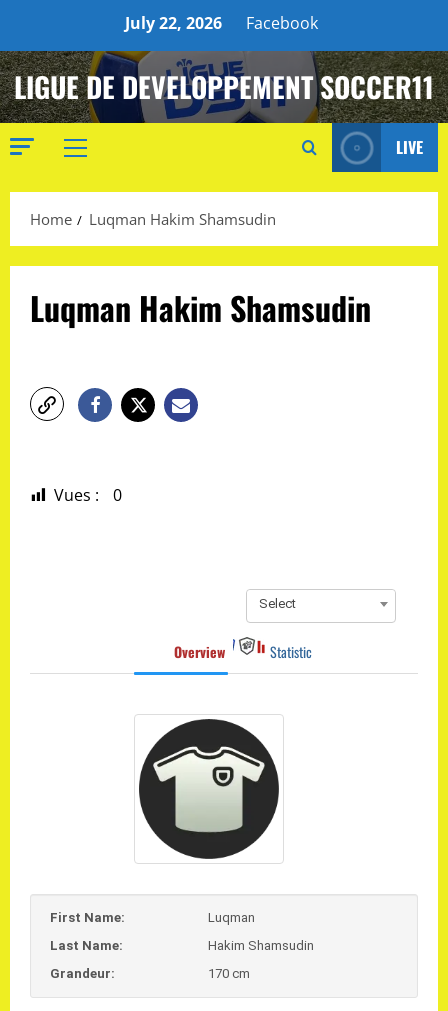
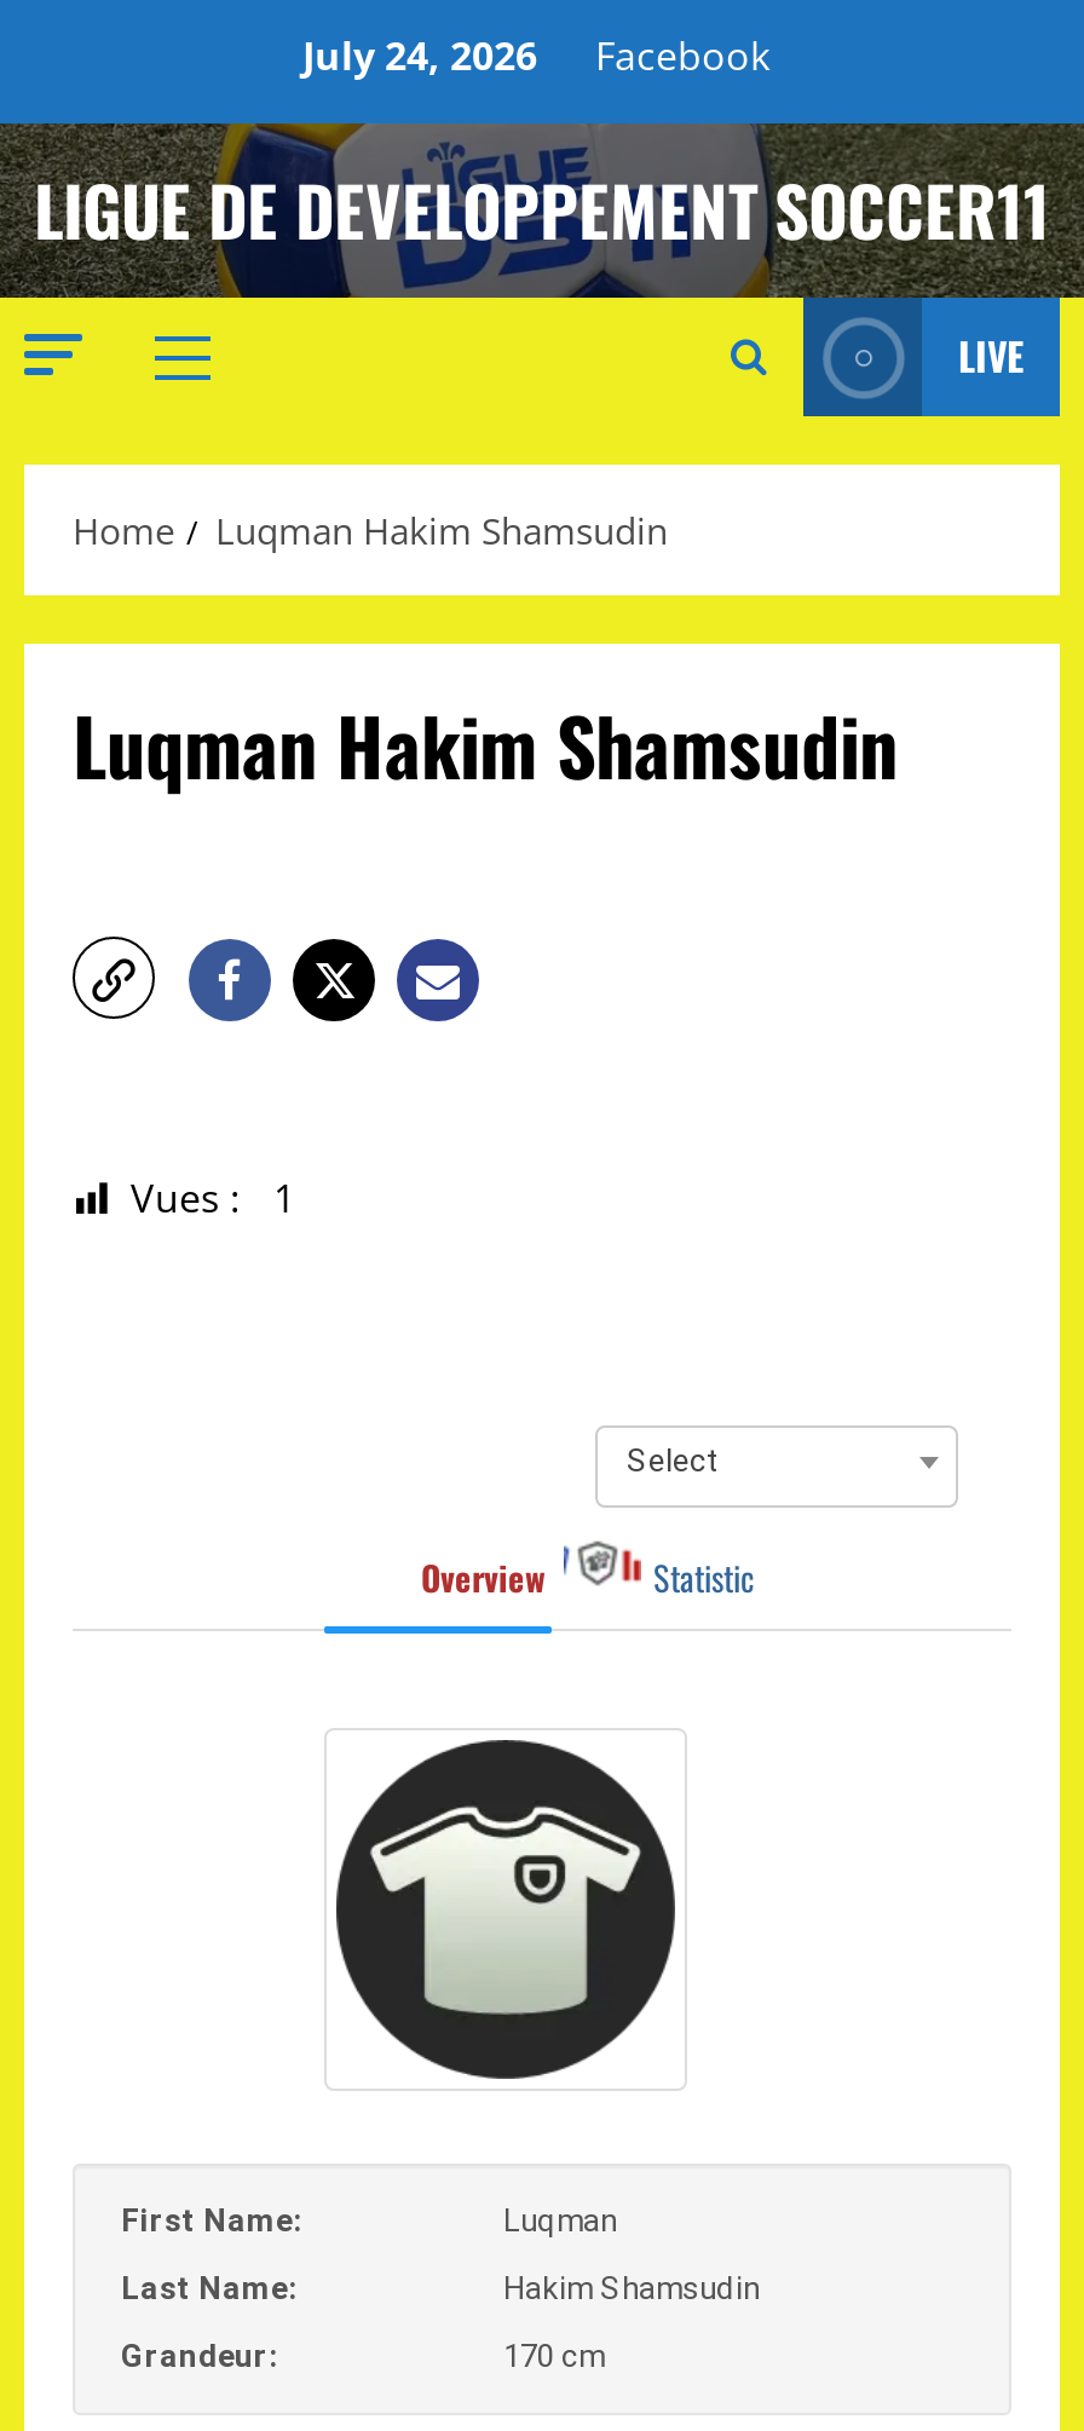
- July 22, 2026 Facebook
+ July 24, 2026 Facebook

- Vues : 0
+ Vues : 1
